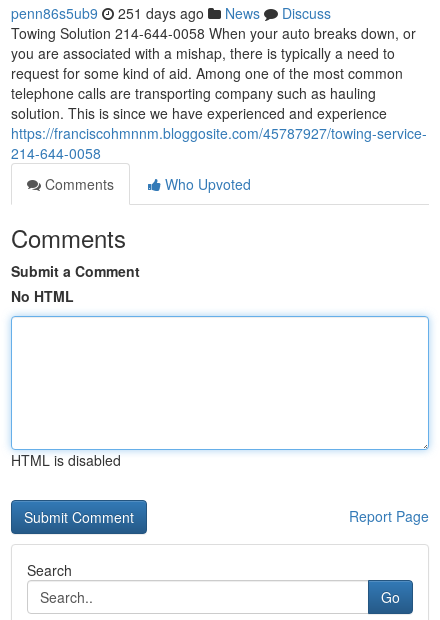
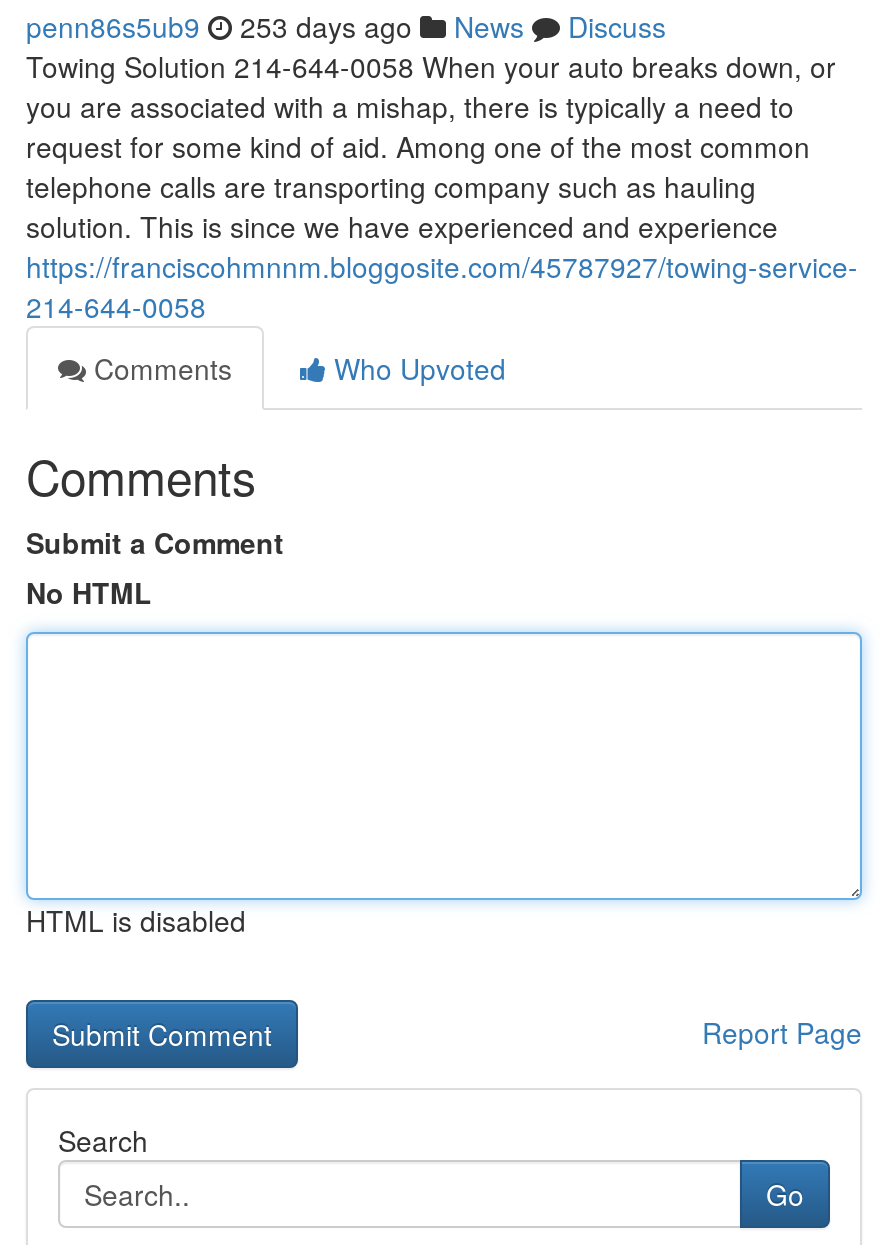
- penn86s5ub9 251 days ago News Discuss
+ penn86s5ub9 253 days ago News Discuss
